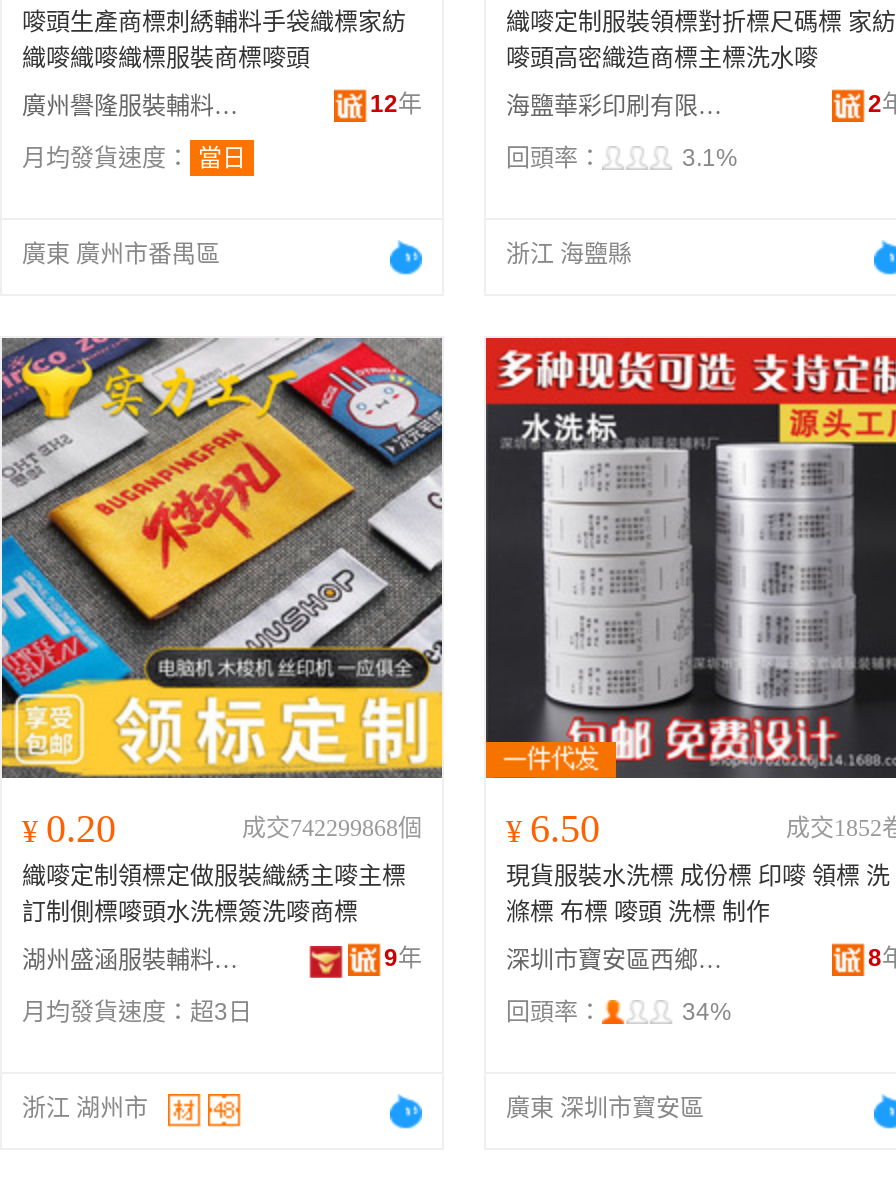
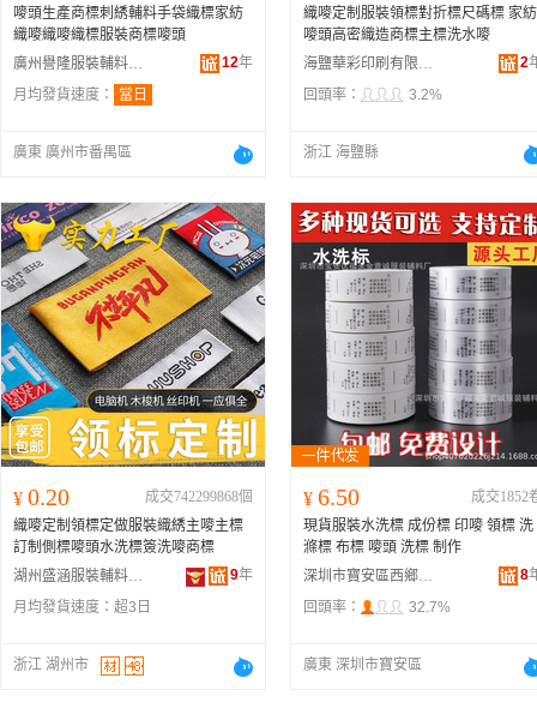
- 3.1%
+ 3.2%

- 34%
+ 32.7%
